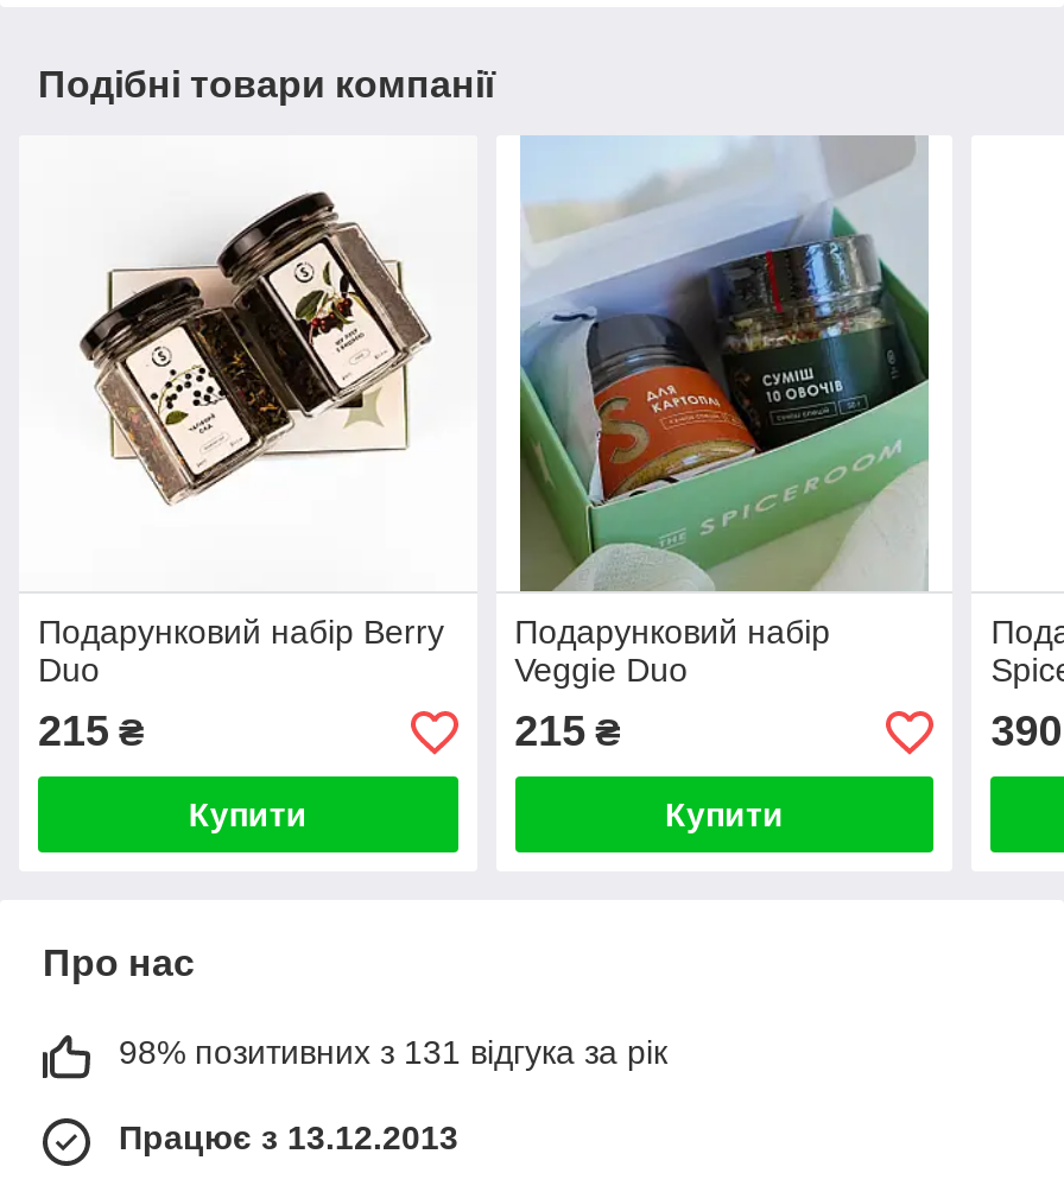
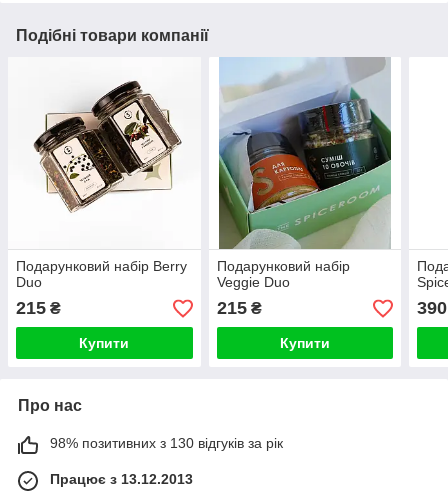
- 98% позитивних з 131 відгука за рік
+ 98% позитивних з 130 відгуків за рік
